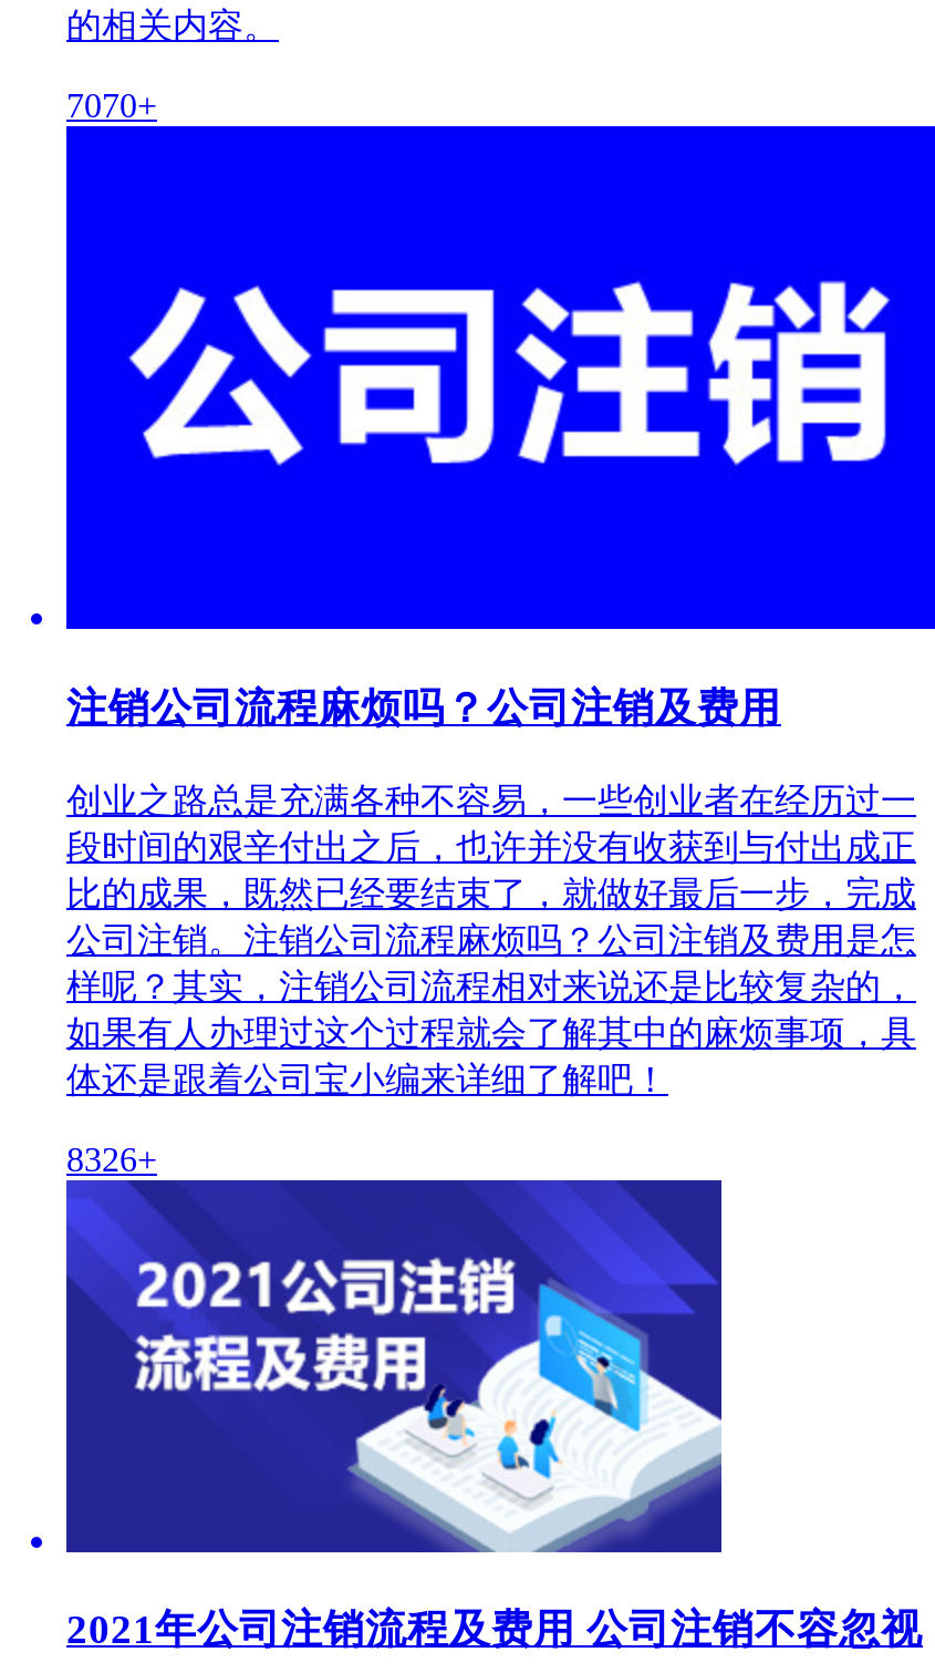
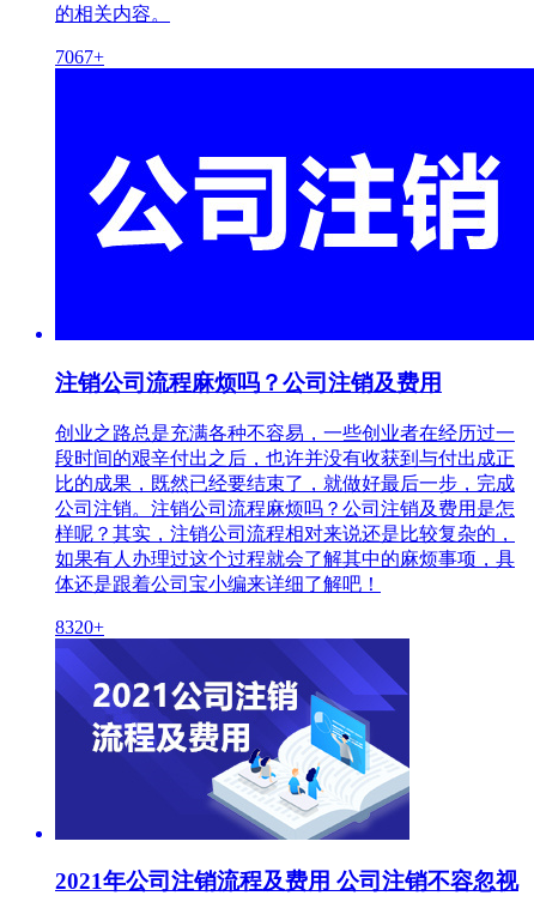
- 7070+
+ 7067+

- 8326+
+ 8320+
